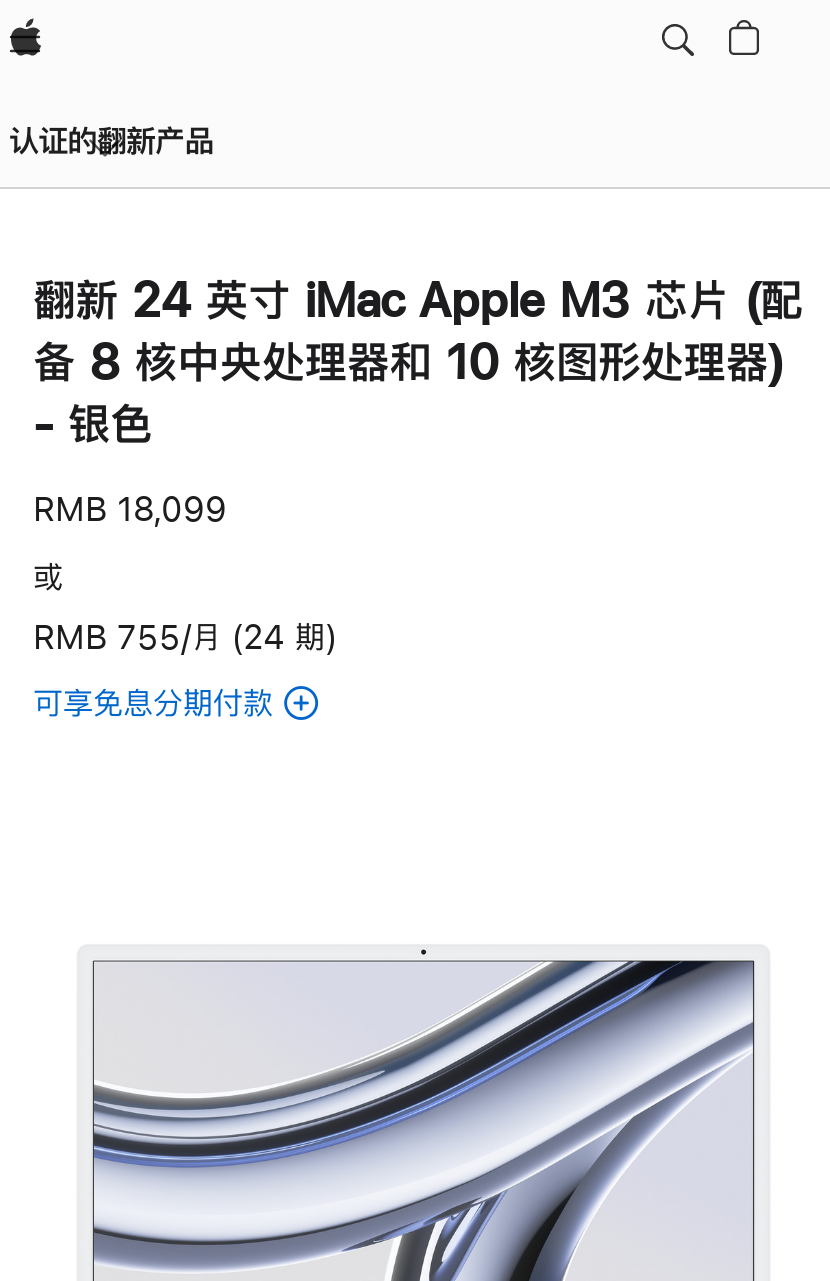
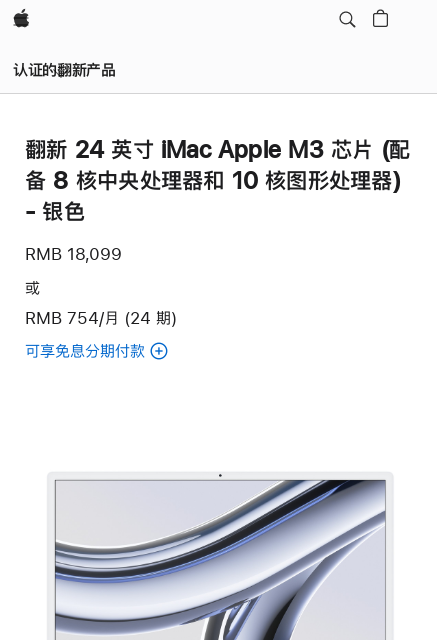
- RMB 755/月 (24 期)
+ RMB 754/月 (24 期)
